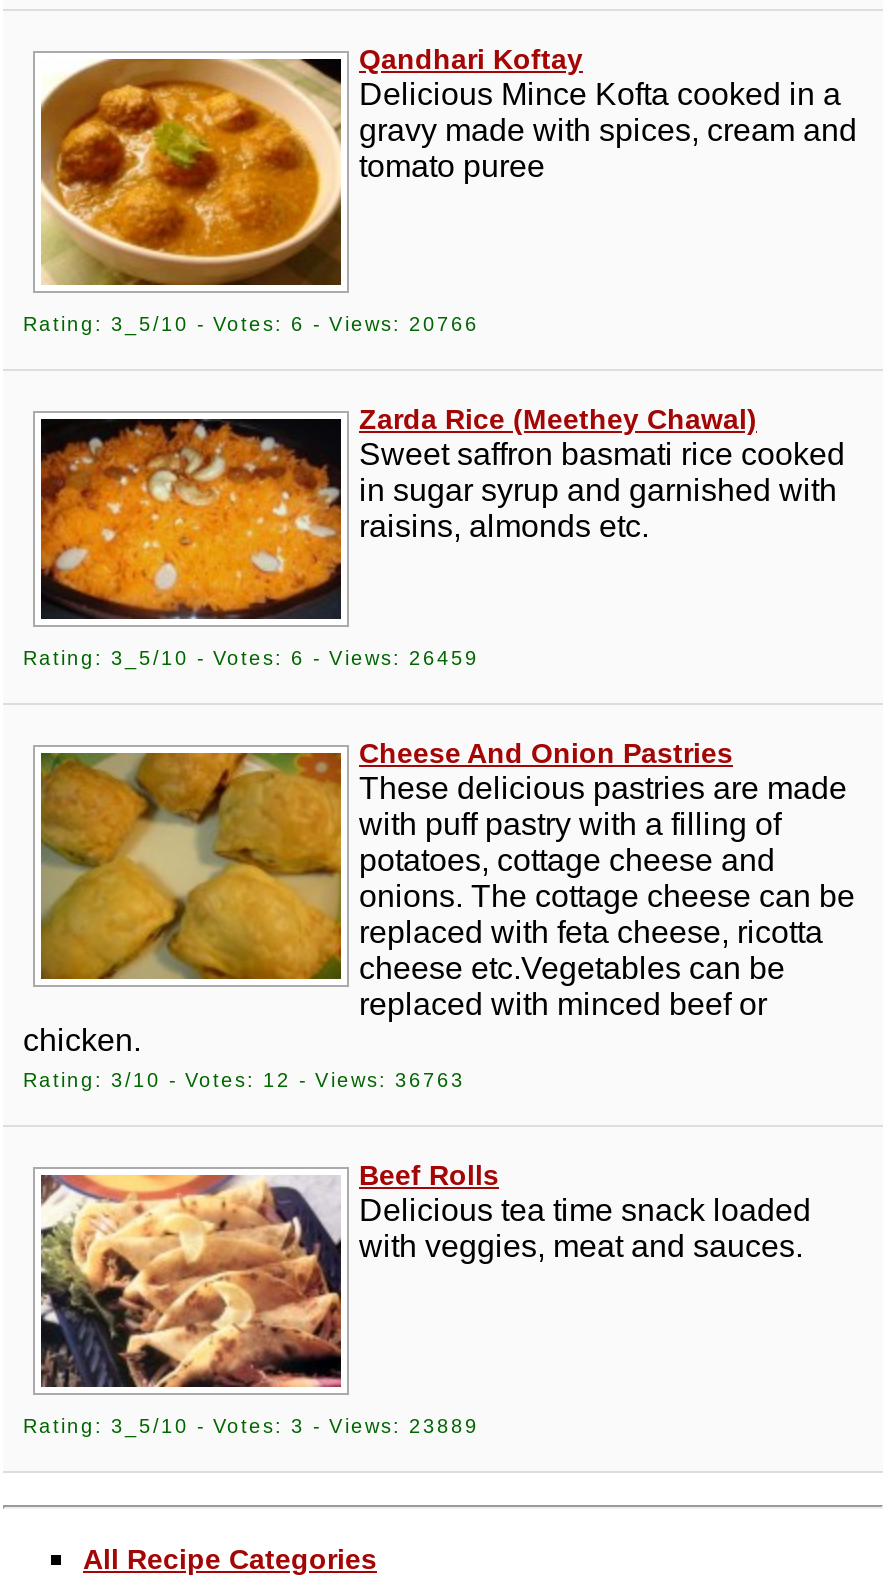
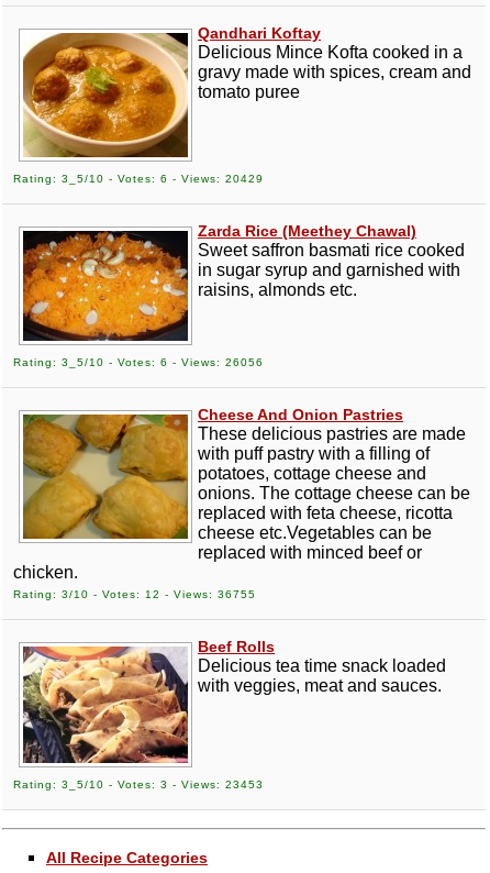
- Rating: 3_5/10 - Votes: 6 - Views: 20766
+ Rating: 3_5/10 - Votes: 6 - Views: 20429

- Rating: 3_5/10 - Votes: 6 - Views: 26459
+ Rating: 3_5/10 - Votes: 6 - Views: 26056

- Rating: 3/10 - Votes: 12 - Views: 36763
+ Rating: 3/10 - Votes: 12 - Views: 36755

- Rating: 3_5/10 - Votes: 3 - Views: 23889
+ Rating: 3_5/10 - Votes: 3 - Views: 23453
